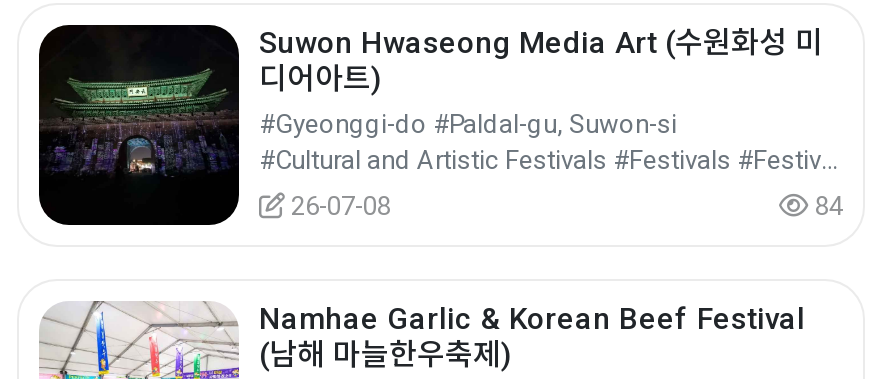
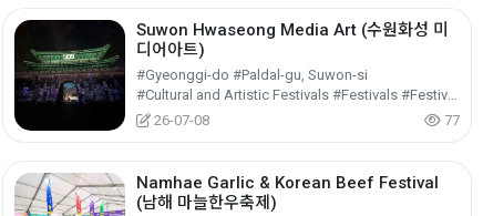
- 84
+ 77
